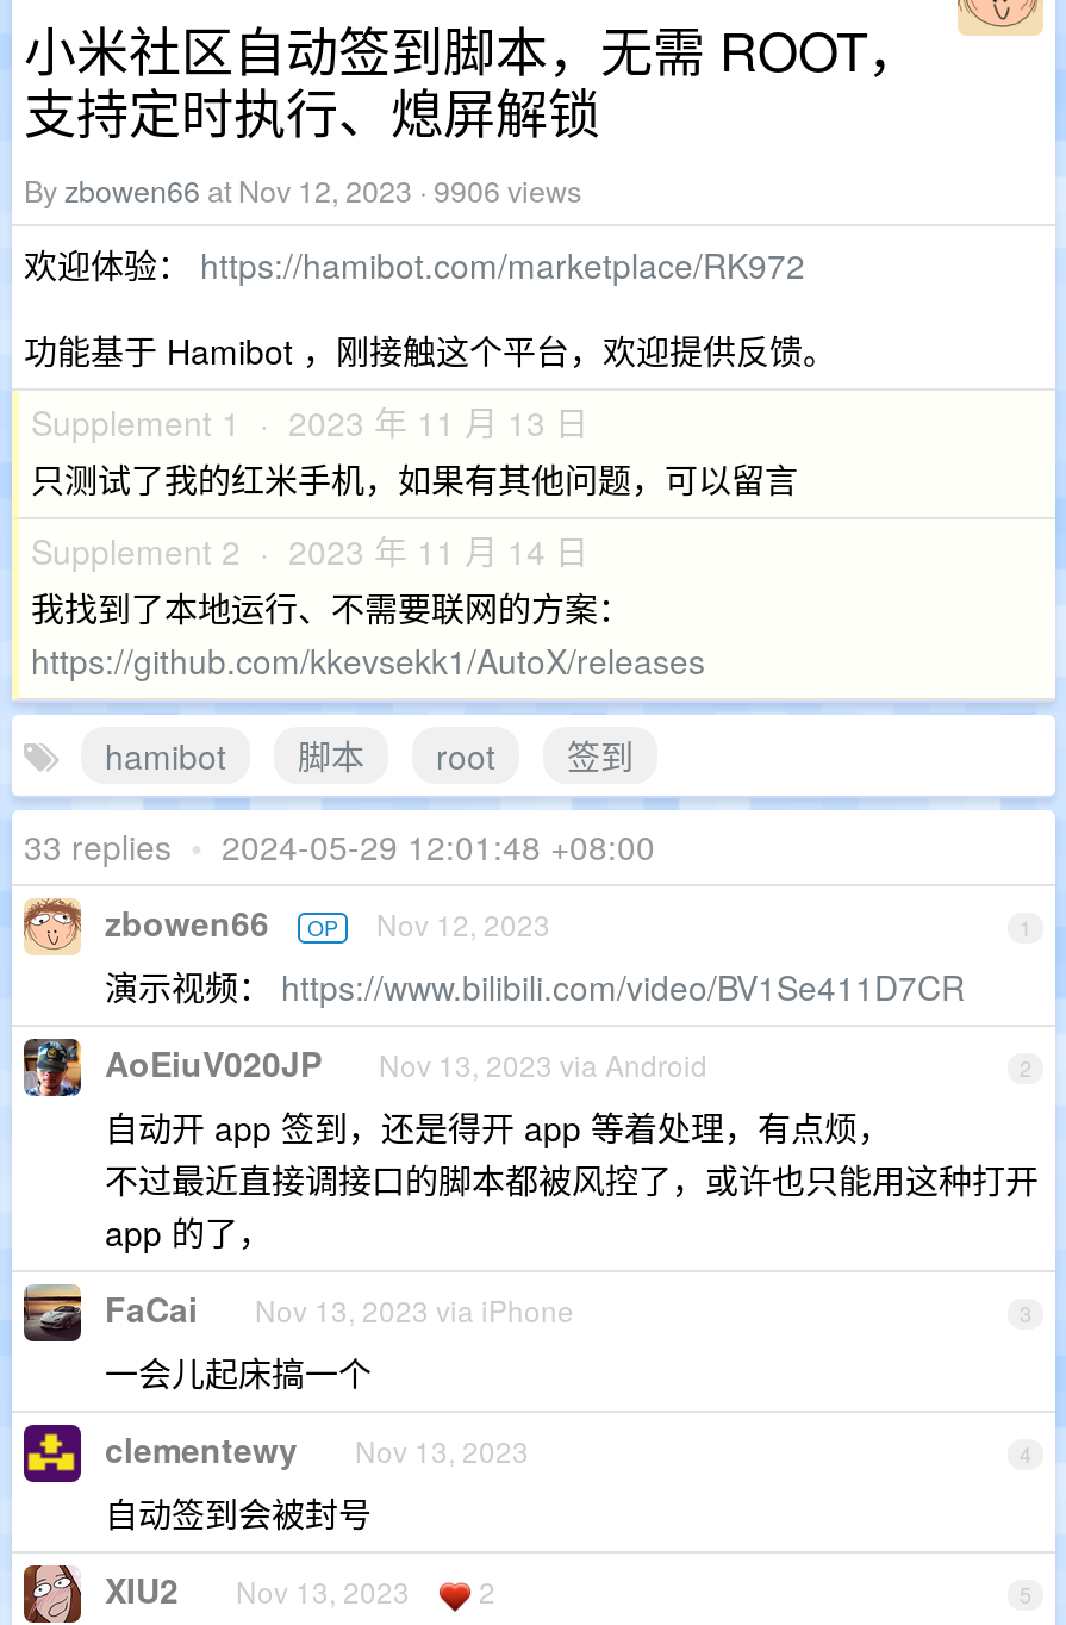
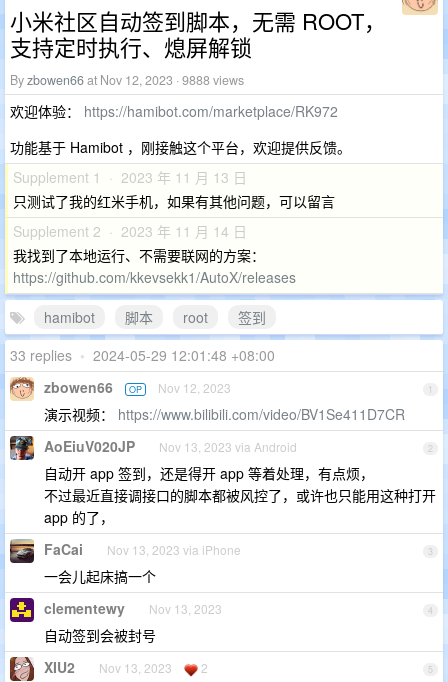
- By zbowen66 at Nov 12, 2023 · 9906 views
+ By zbowen66 at Nov 12, 2023 · 9888 views
